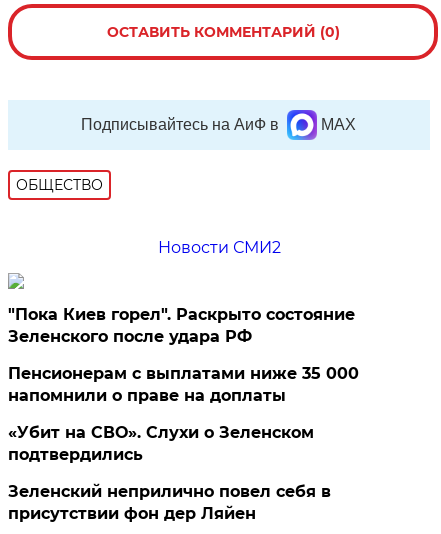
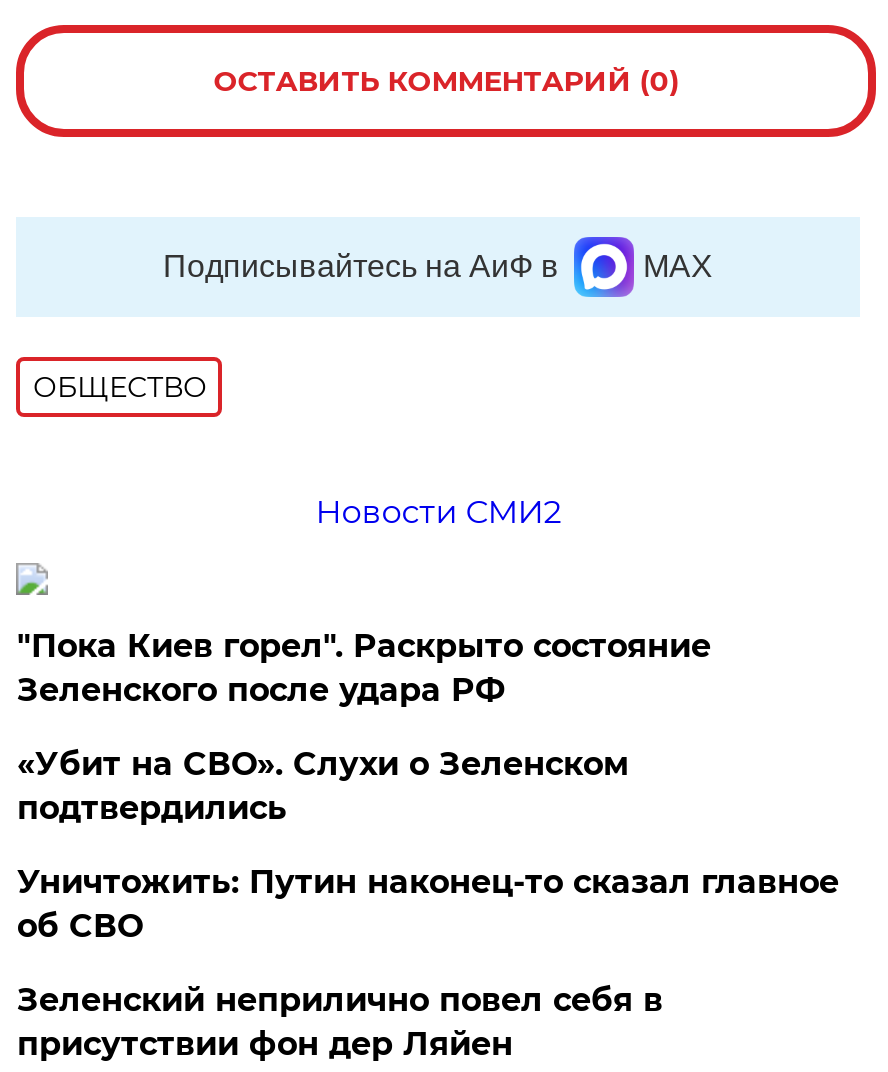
- Пенсионерам с выплатами ниже 35 000
- напомнили о праве на доплаты

moved up: «Убит на СВО». Слухи о Зеленском | подтвердились

+ Уничтожить: Путин наконец-то сказал главное
+ об СВО
